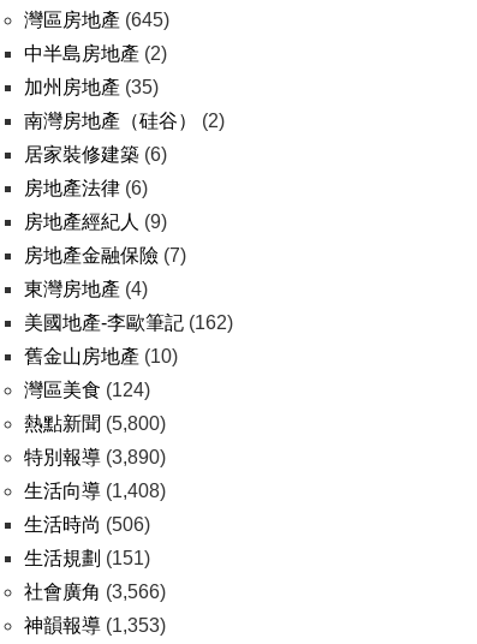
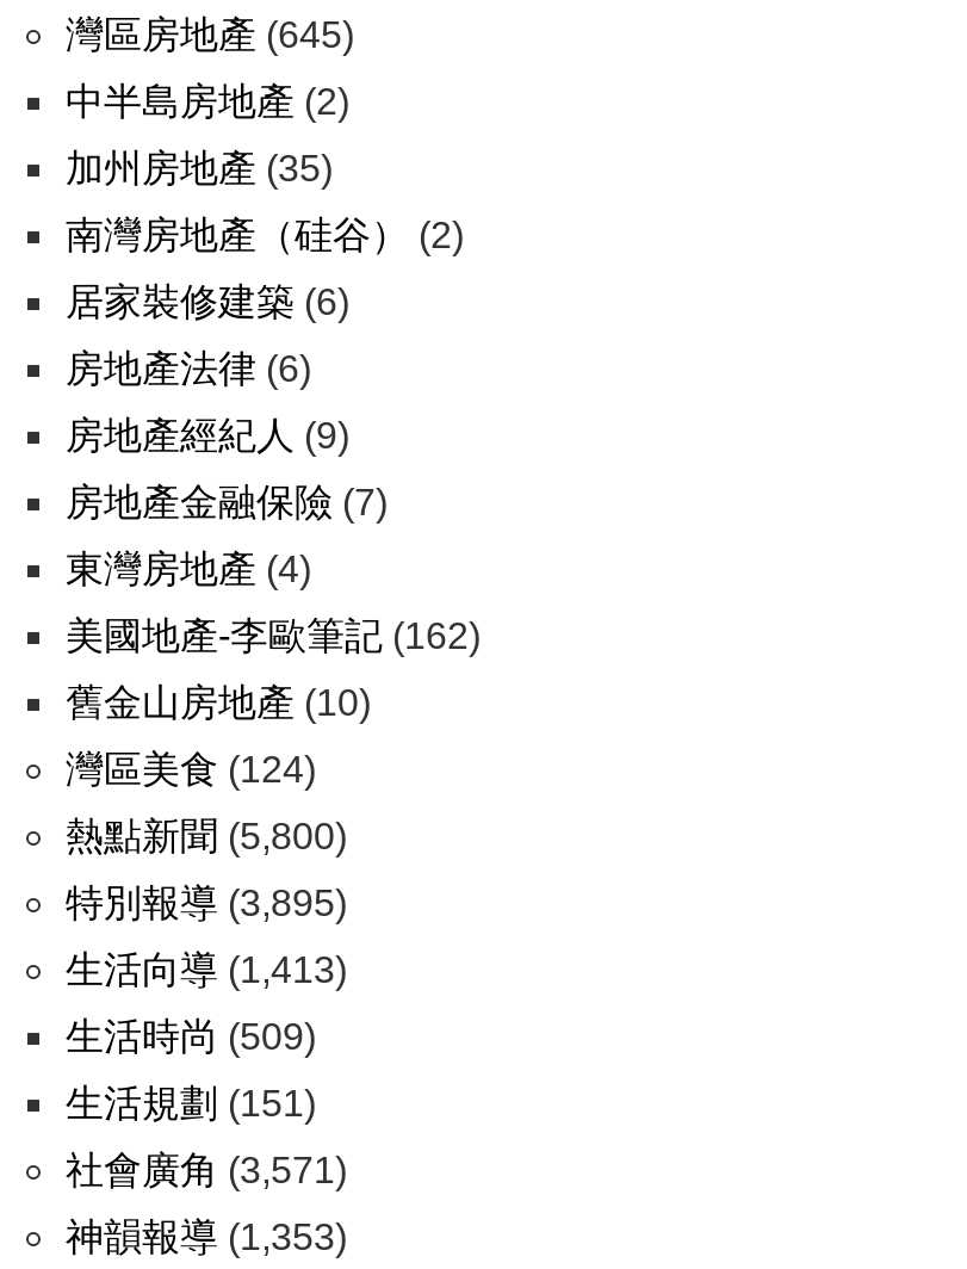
- 特別報導(3,890)
+ 特別報導(3,895)

- 生活向導(1,408)
+ 生活向導(1,413)

- 生活時尚(506)
+ 生活時尚(509)

- 社會廣角(3,566)
+ 社會廣角(3,571)
